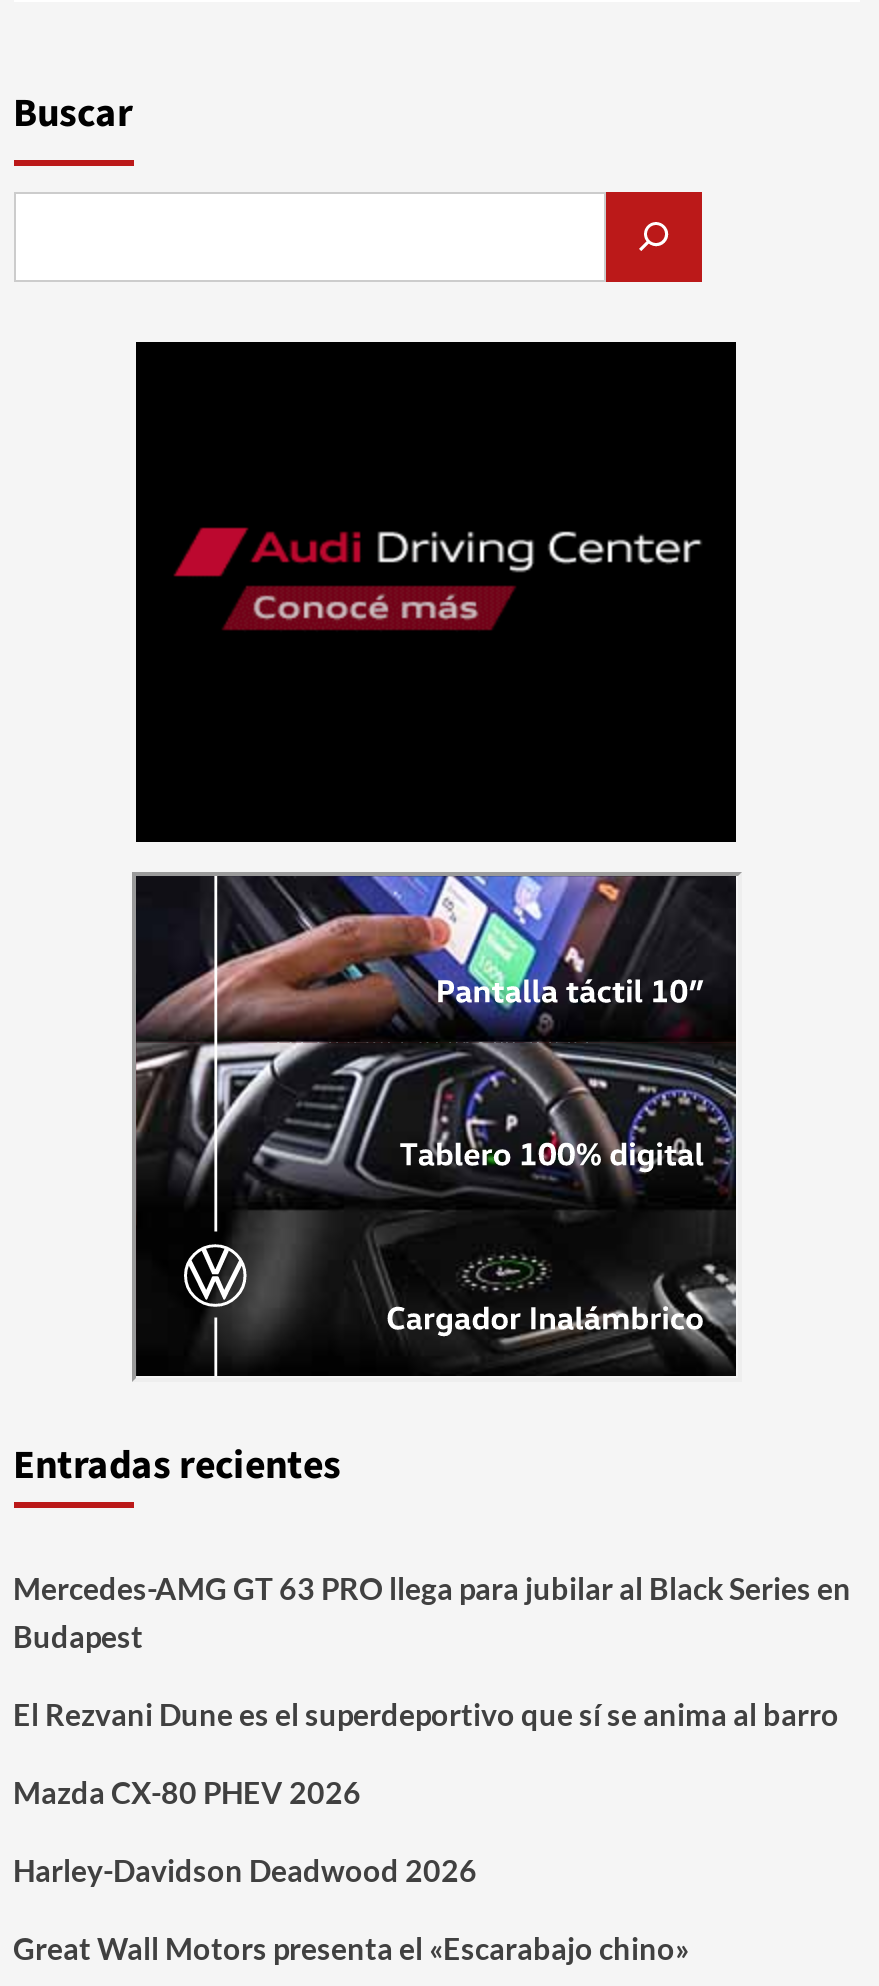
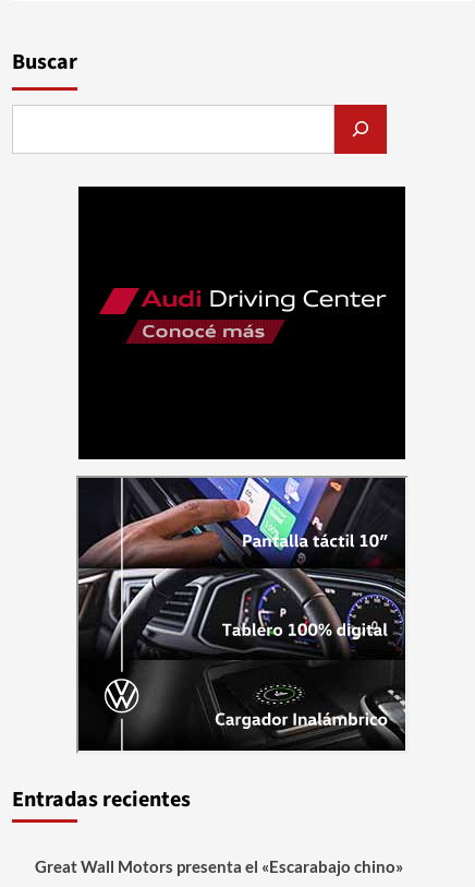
- Mercedes-AMG GT 63 PRO llega para jubilar al Black Series en
- Budapest
- El Rezvani Dune es el superdeportivo que sí se anima al barro
- Mazda CX-80 PHEV 2026
- Harley-Davidson Deadwood 2026
